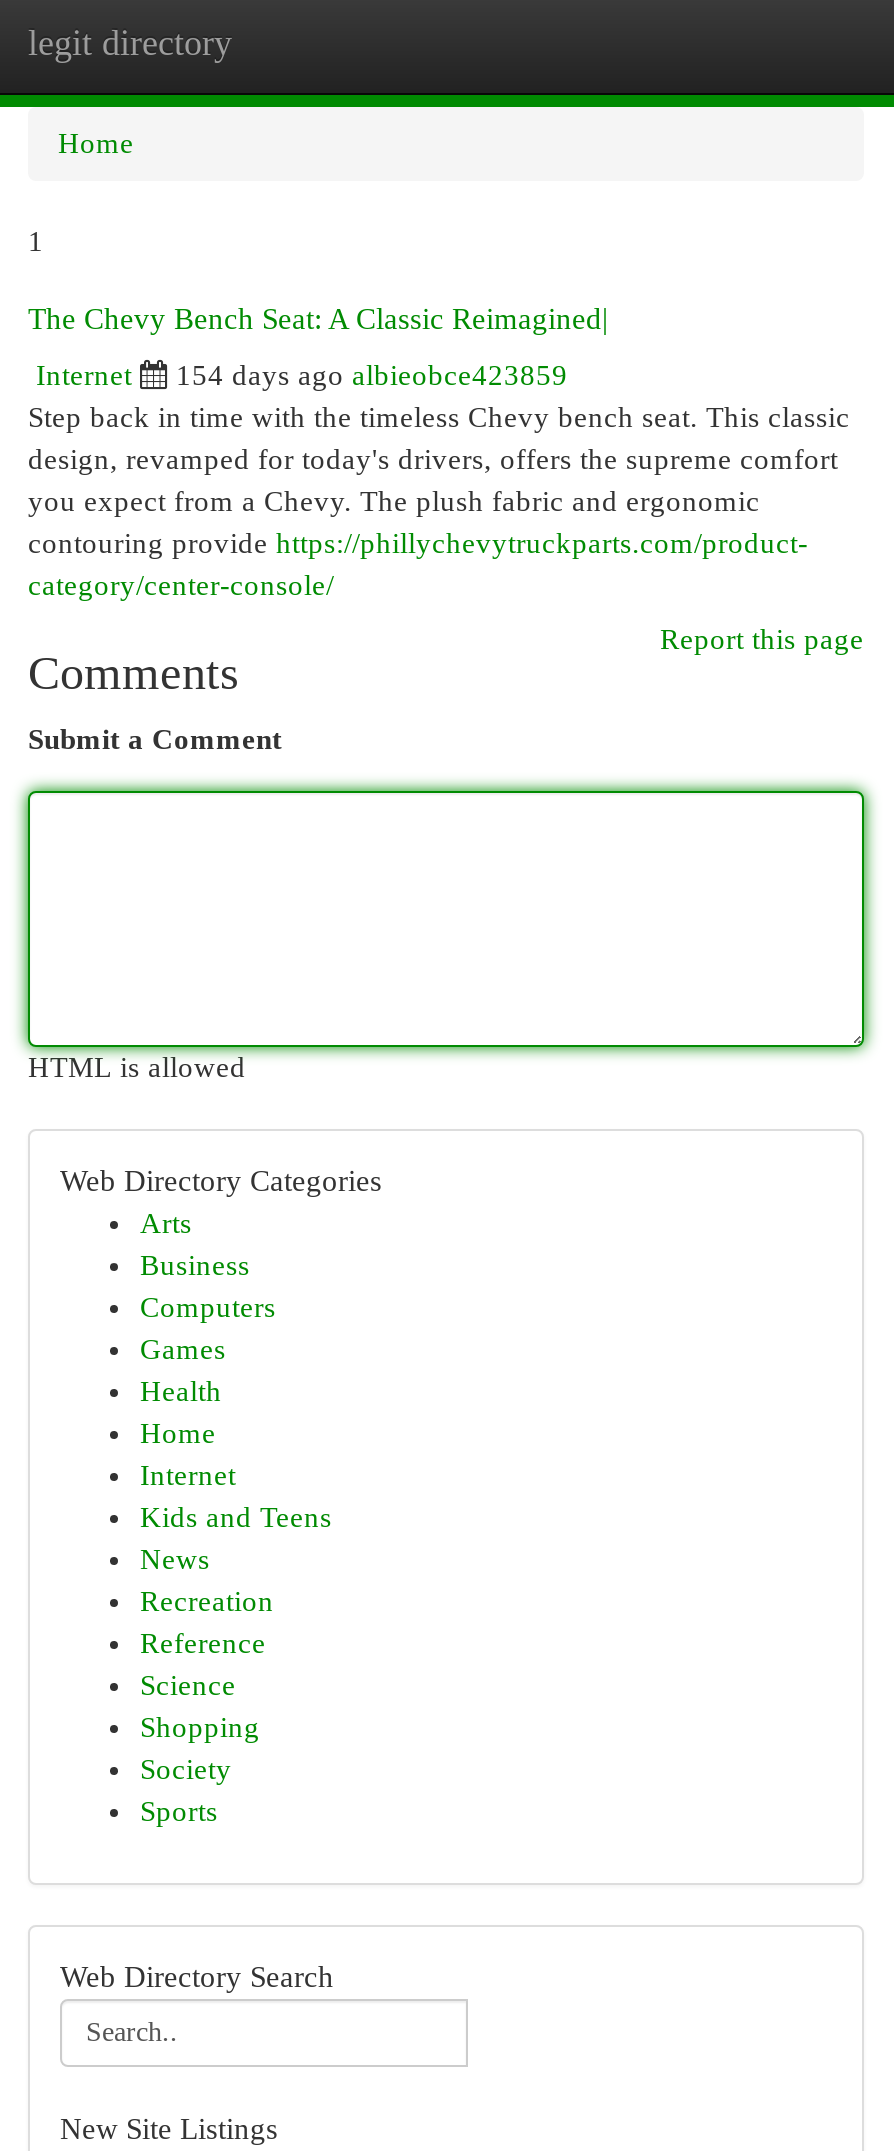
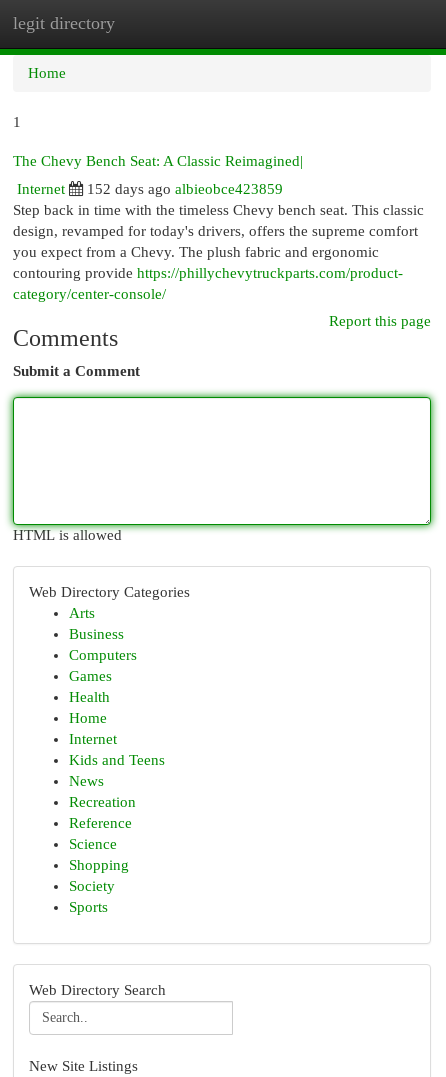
- 154 days ago albieobce423859
+ 152 days ago albieobce423859
